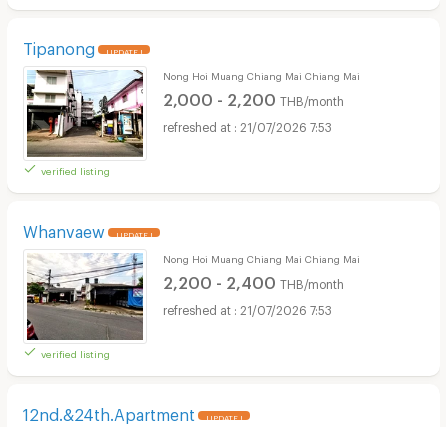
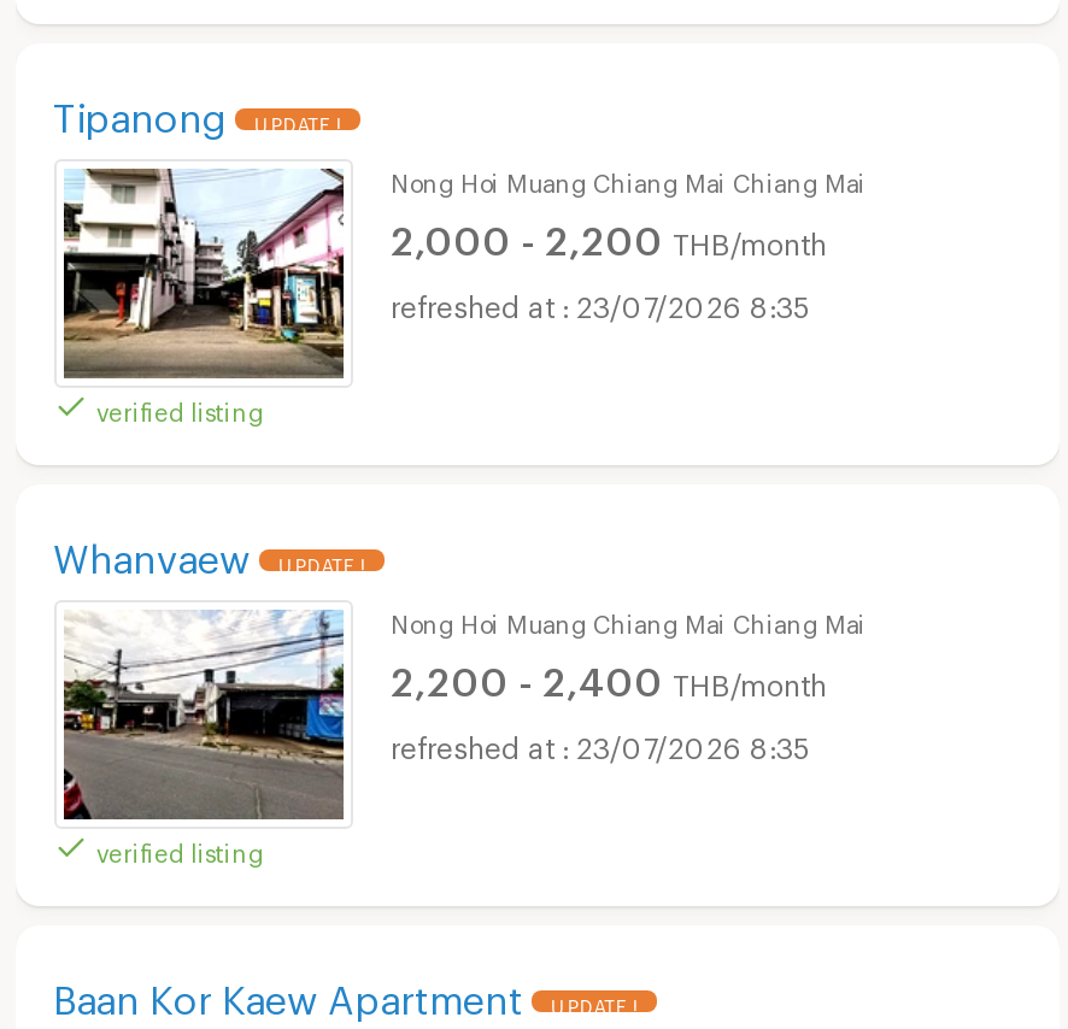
- 21/07/2026 7:53
+ 23/07/2026 8:35

- 21/07/2026 7:53
+ 23/07/2026 8:35

- 12nd.&24th.Apartment
+ Baan Kor Kaew Apartment
